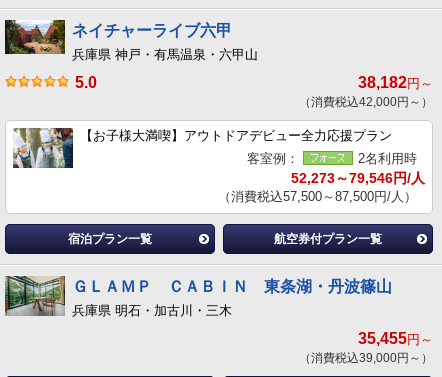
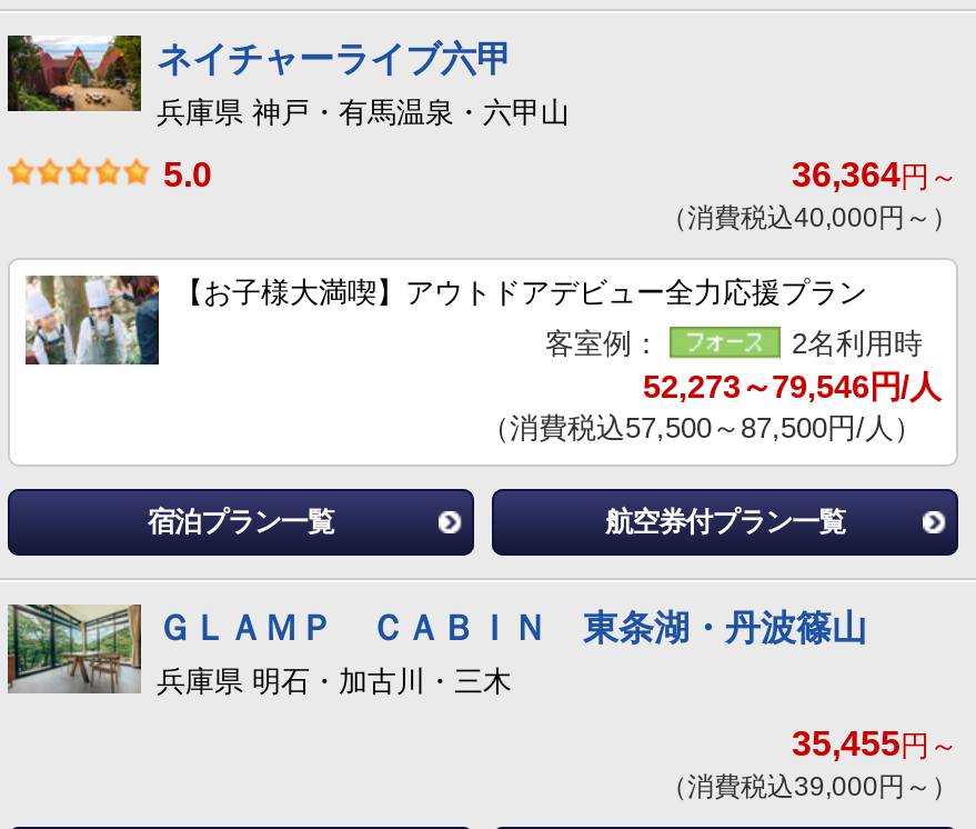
- 38,182円～
+ 36,364円～

- （消費税込42,000円～）
+ （消費税込40,000円～）
